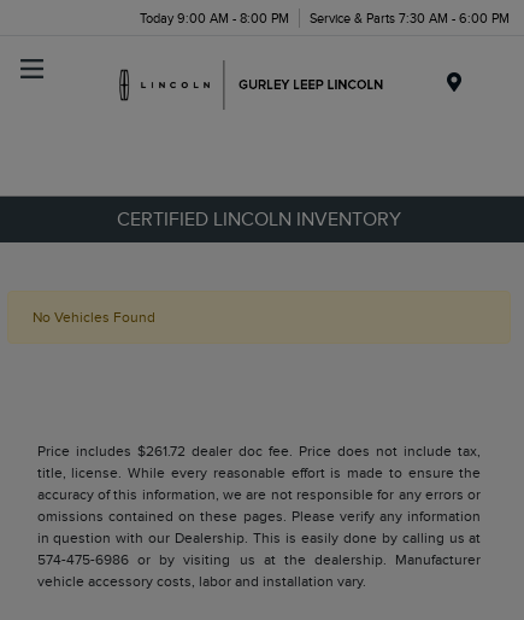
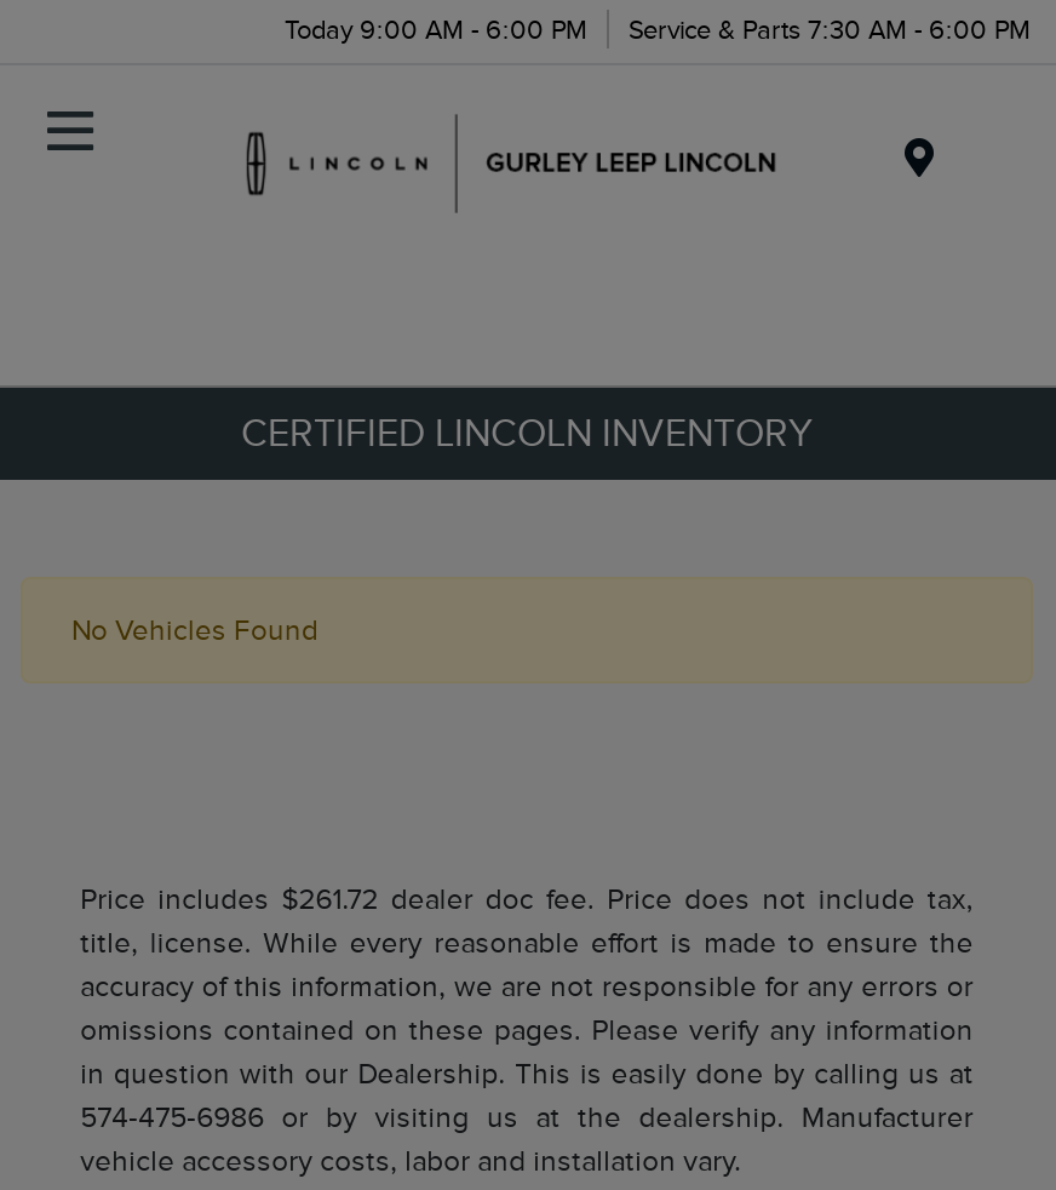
- Today 9:00 AM - 8:00 PM Service & Parts 7:30 AM - 6:00 PM
+ Today 9:00 AM - 6:00 PM Service & Parts 7:30 AM - 6:00 PM
